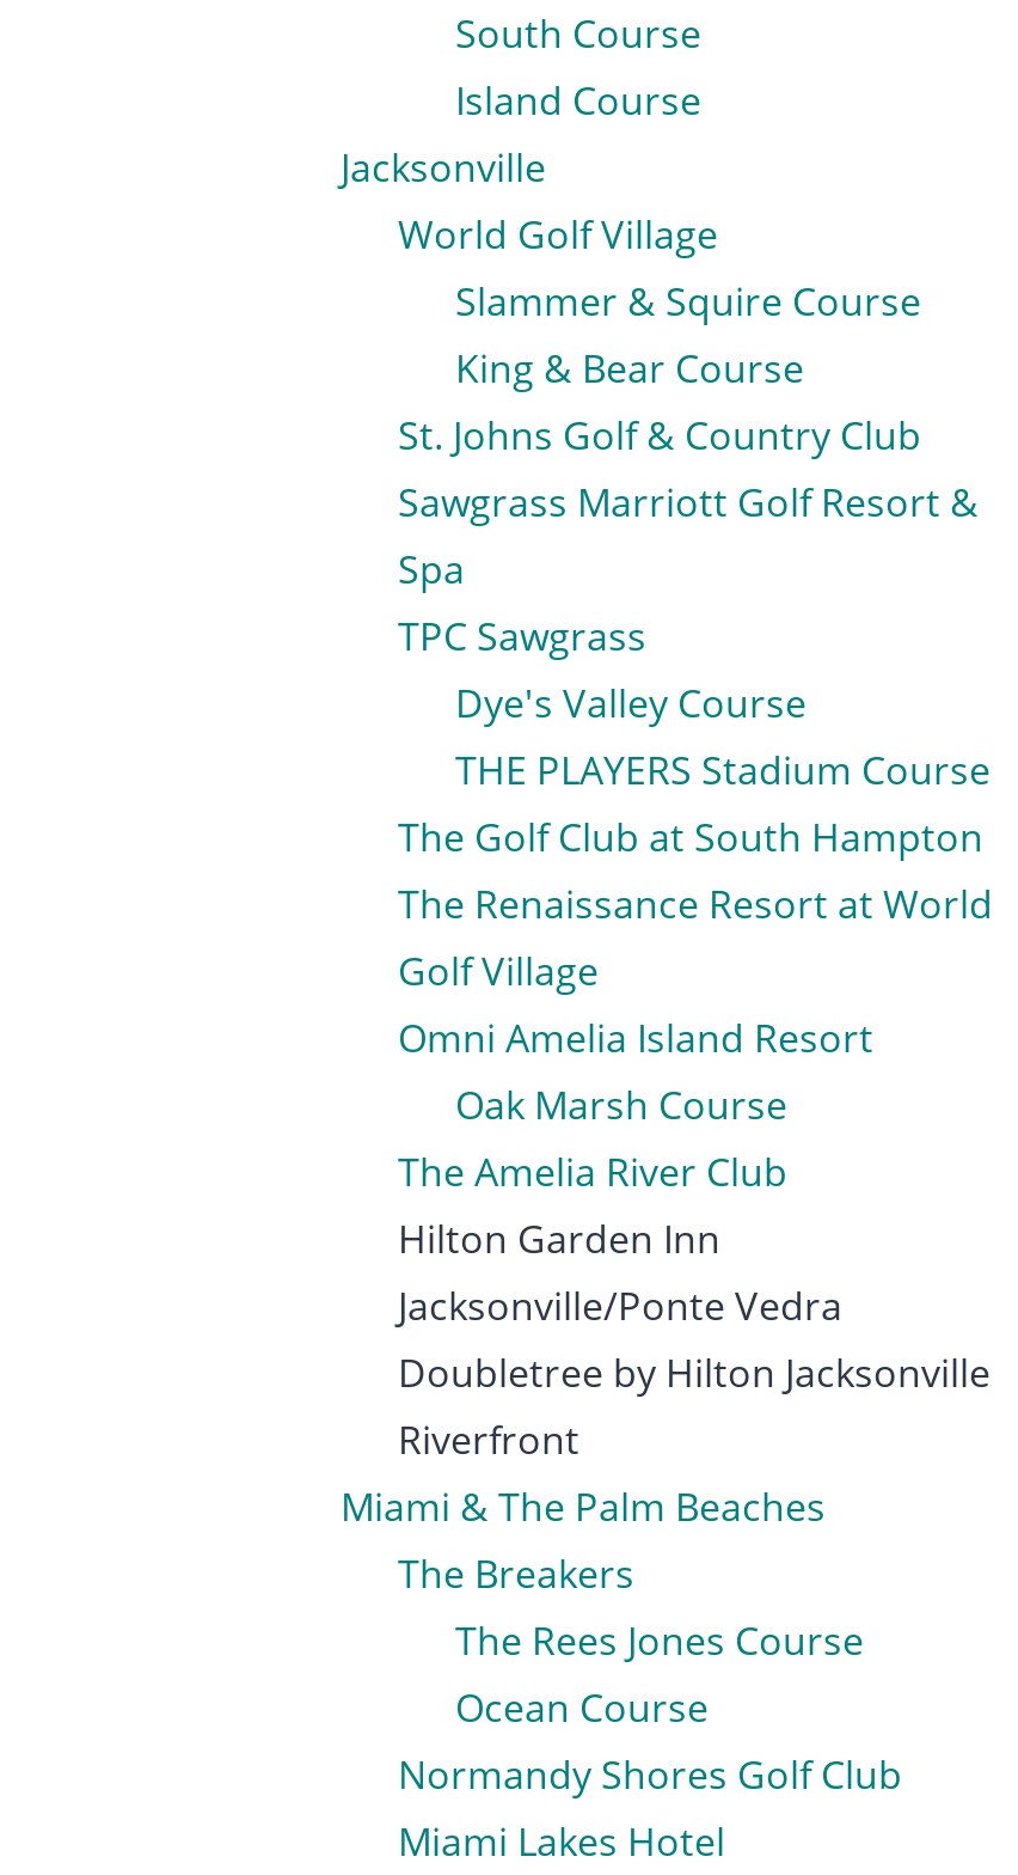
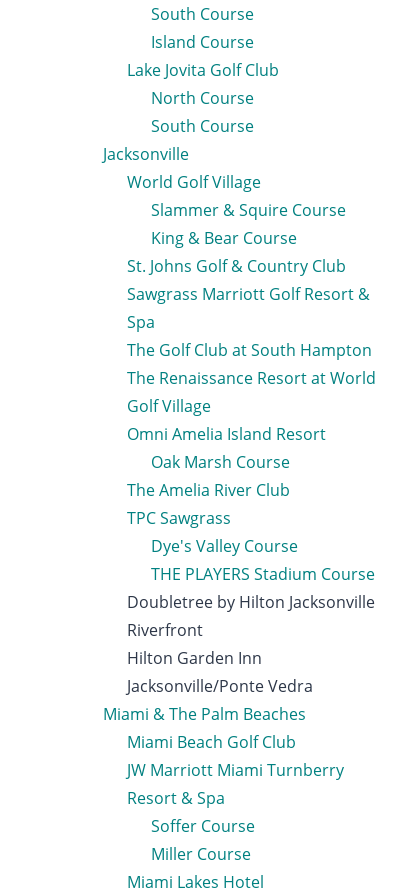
+ Lake Jovita Golf Club
+ North Course
+ South Course

moved down: TPC Sawgrass | Dye's Valley Course | THE PLAYERS Stadium Course

moved down: Hilton Garden Inn | Jacksonville/Ponte Vedra

- The Breakers
- The Rees Jones Course
- Ocean Course
- Normandy Shores Golf Club
+ Miami Beach Golf Club
+ JW Marriott Miami Turnberry
+ Resort & Spa
+ Soffer Course
+ Miller Course
